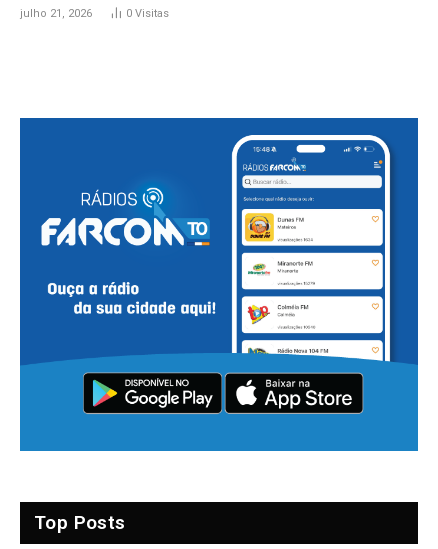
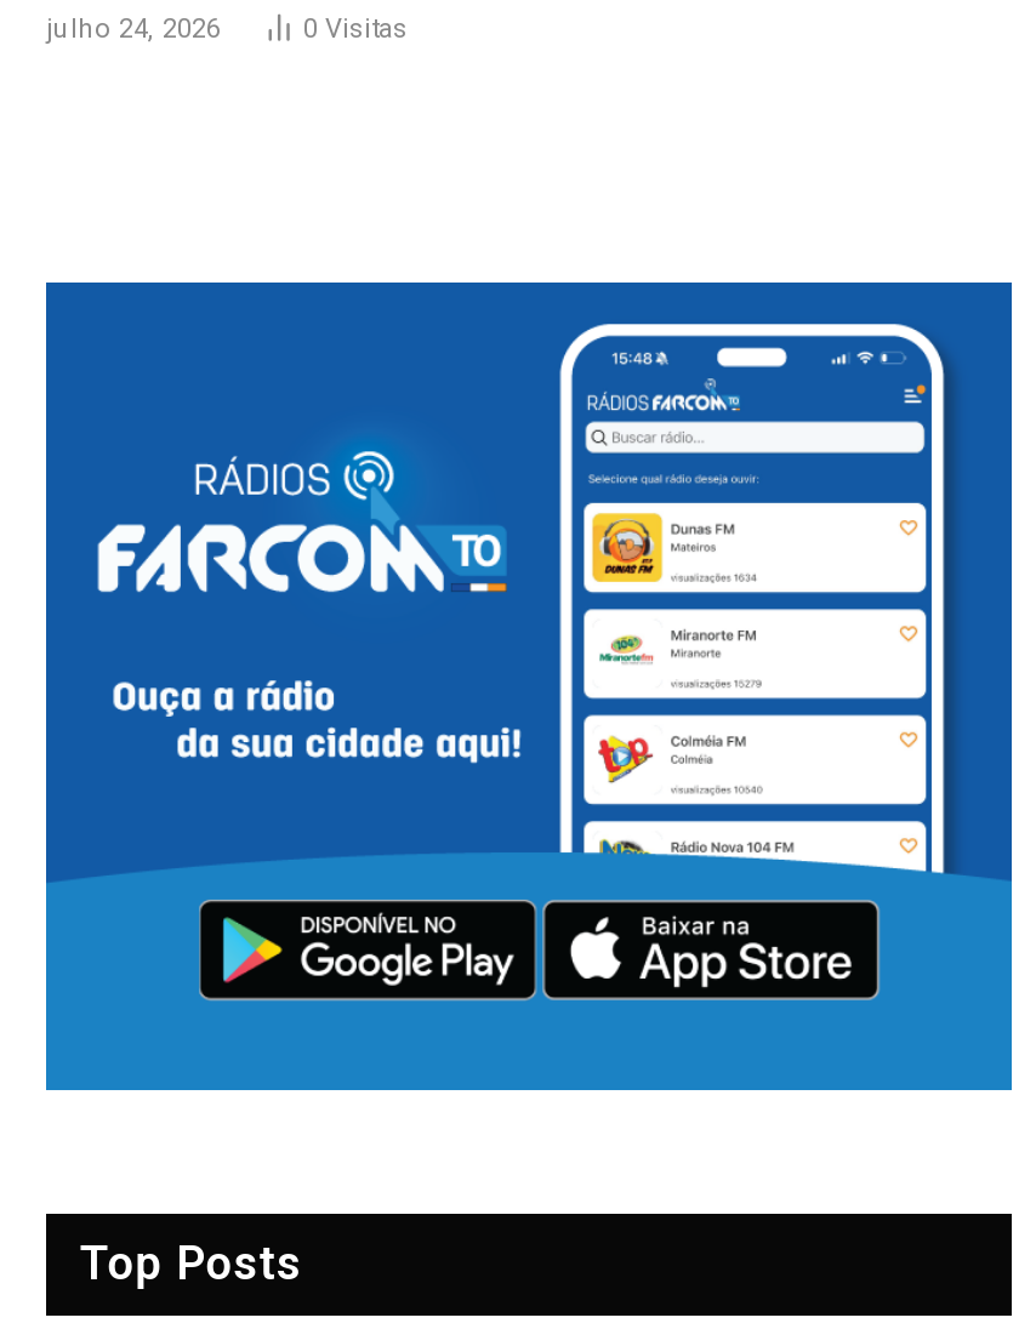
- julho 21, 2026
+ julho 24, 2026
